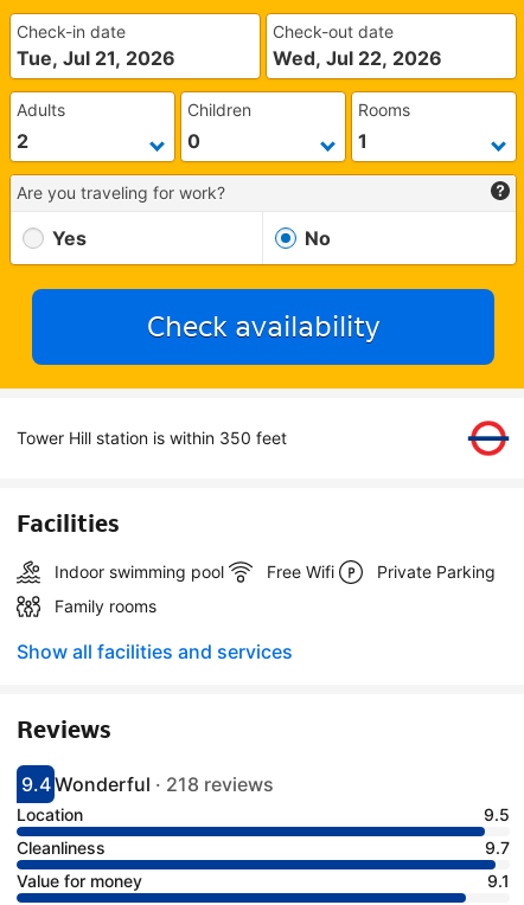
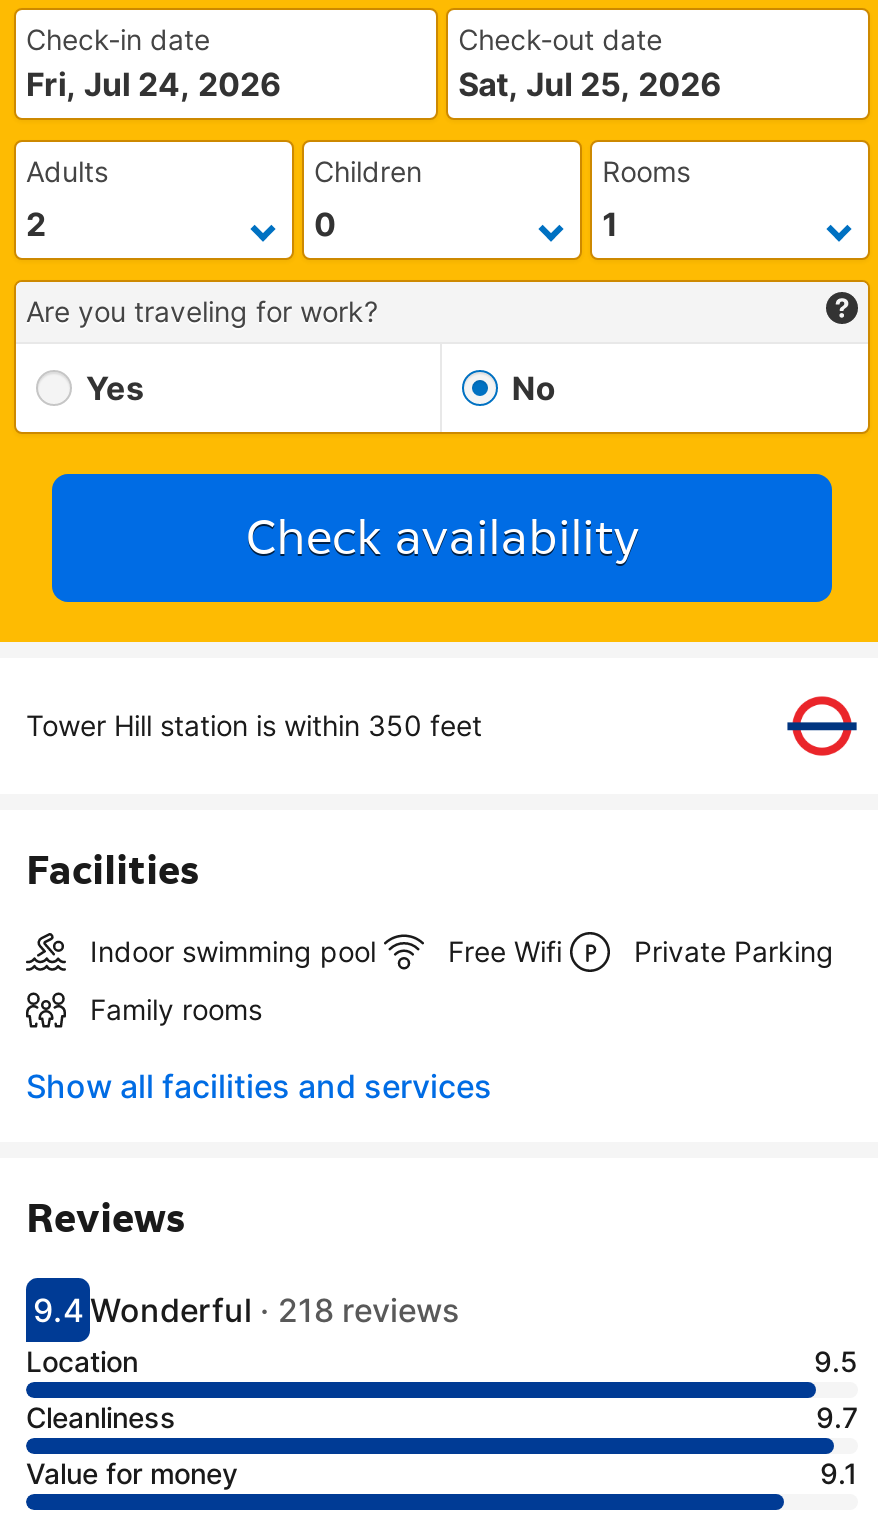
- Tue, Jul 21, 2026
+ Fri, Jul 24, 2026

- Wed, Jul 22, 2026
+ Sat, Jul 25, 2026
